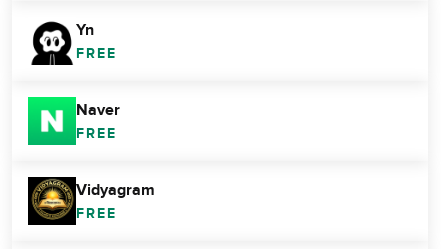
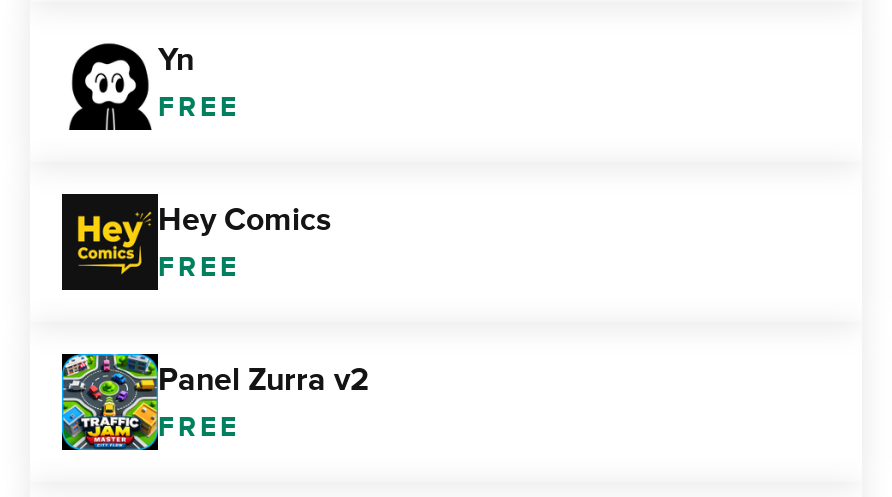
- [image]
- Naver
+ [image]
+ Hey Comics

- [image]
- Vidyagram
+ [image]
+ Panel Zurra v2
